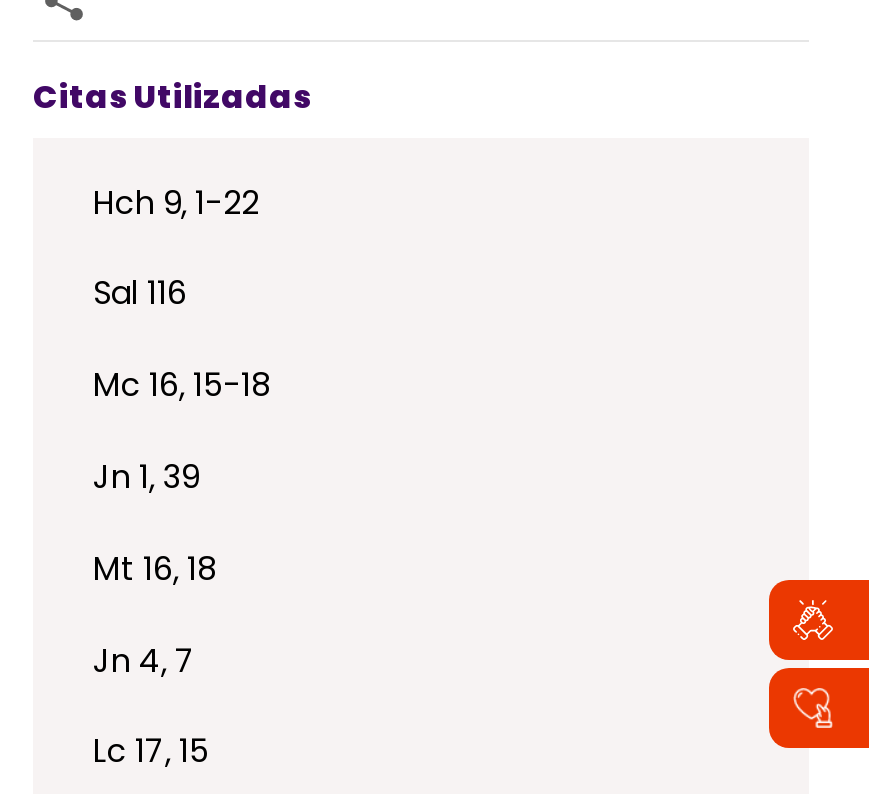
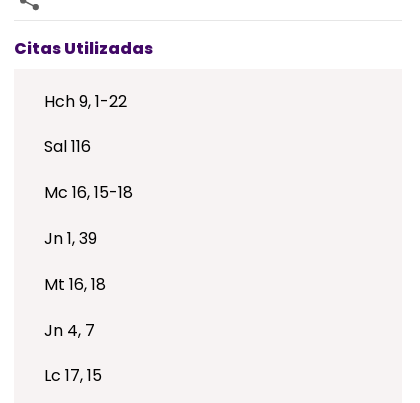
- [image]
